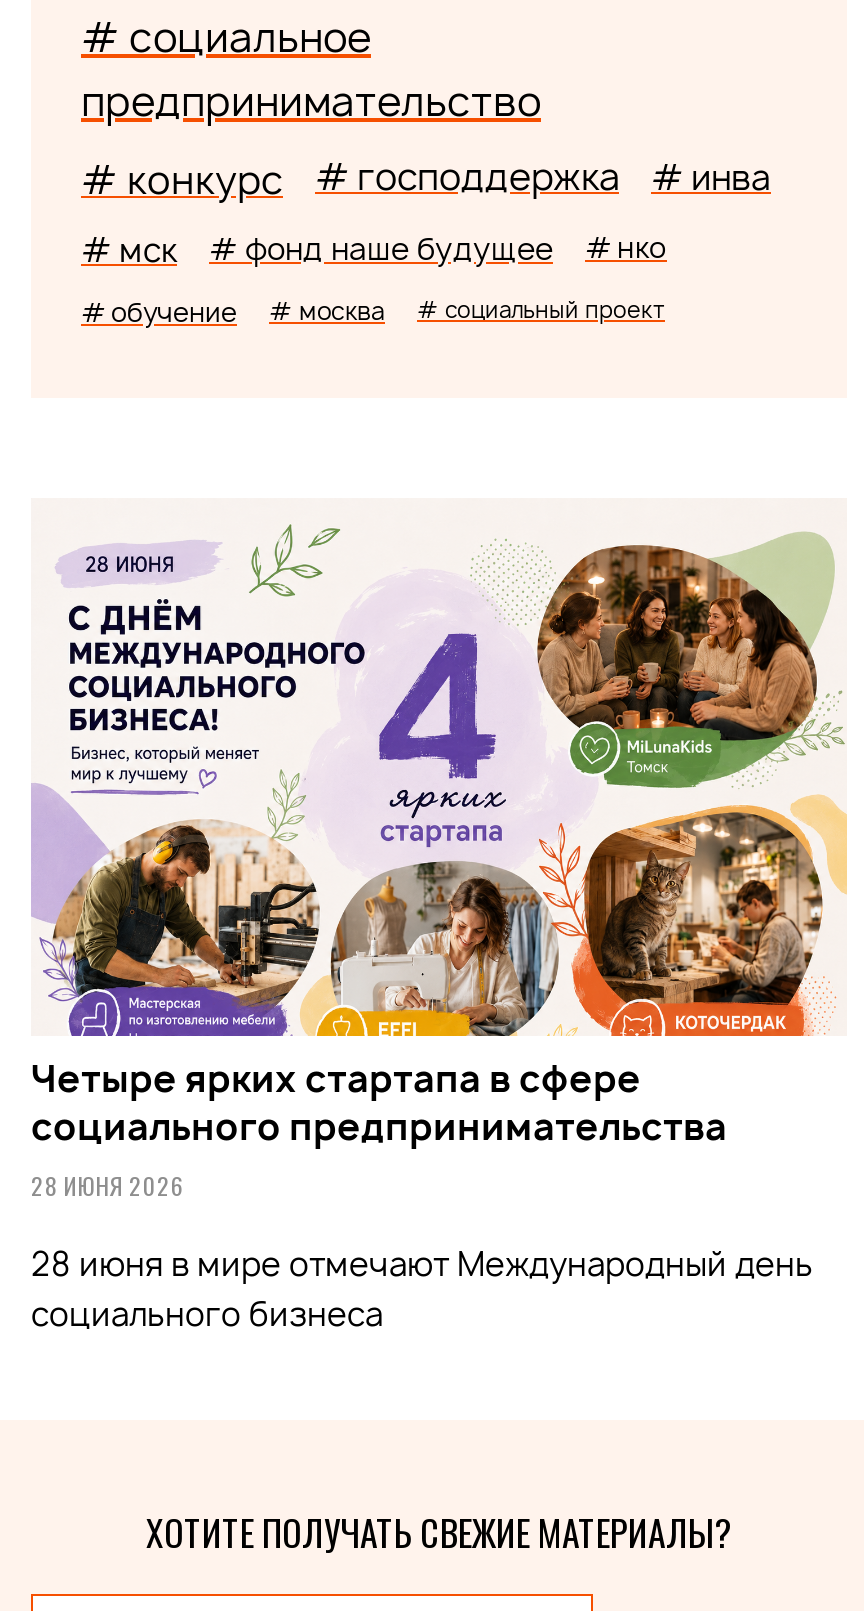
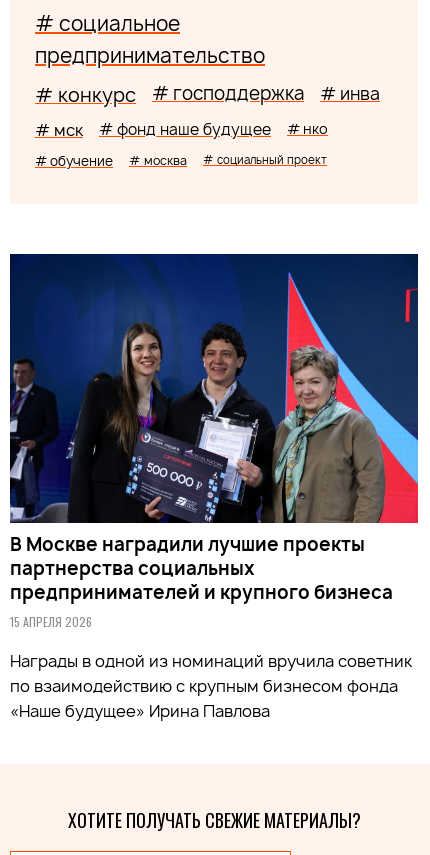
- [image]
- Четыре ярких стартапа в сфере
- социального предпринимательства
- 28 ИЮНЯ 2026
+ [image]
+ В Москве наградили лучшие проекты
+ партнерства социальных
+ предпринимателей и крупного бизнеса
+ 15 АПРЕЛЯ 2026

- 28 июня в мире отмечают Международный день
- социального бизнеса
+ Награды в одной из номинаций вручила советник
+ по взаимодействию с крупным бизнесом фонда
+ «Наше будущее» Ирина Павлова
